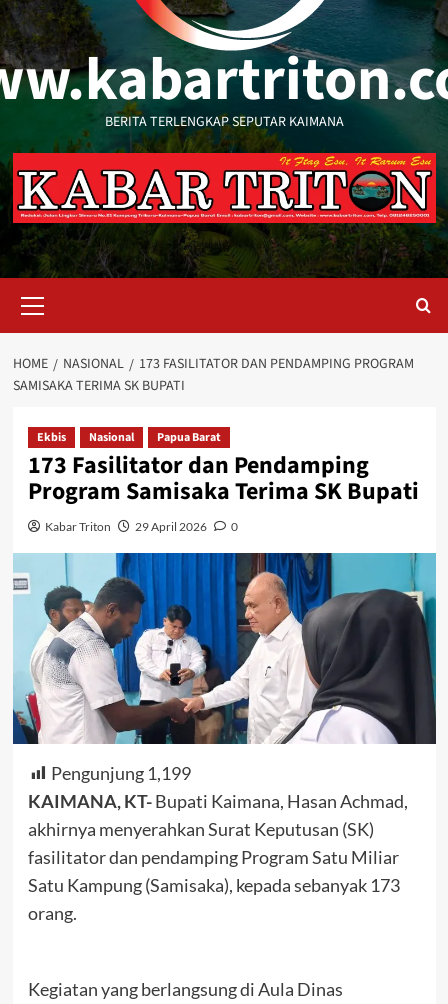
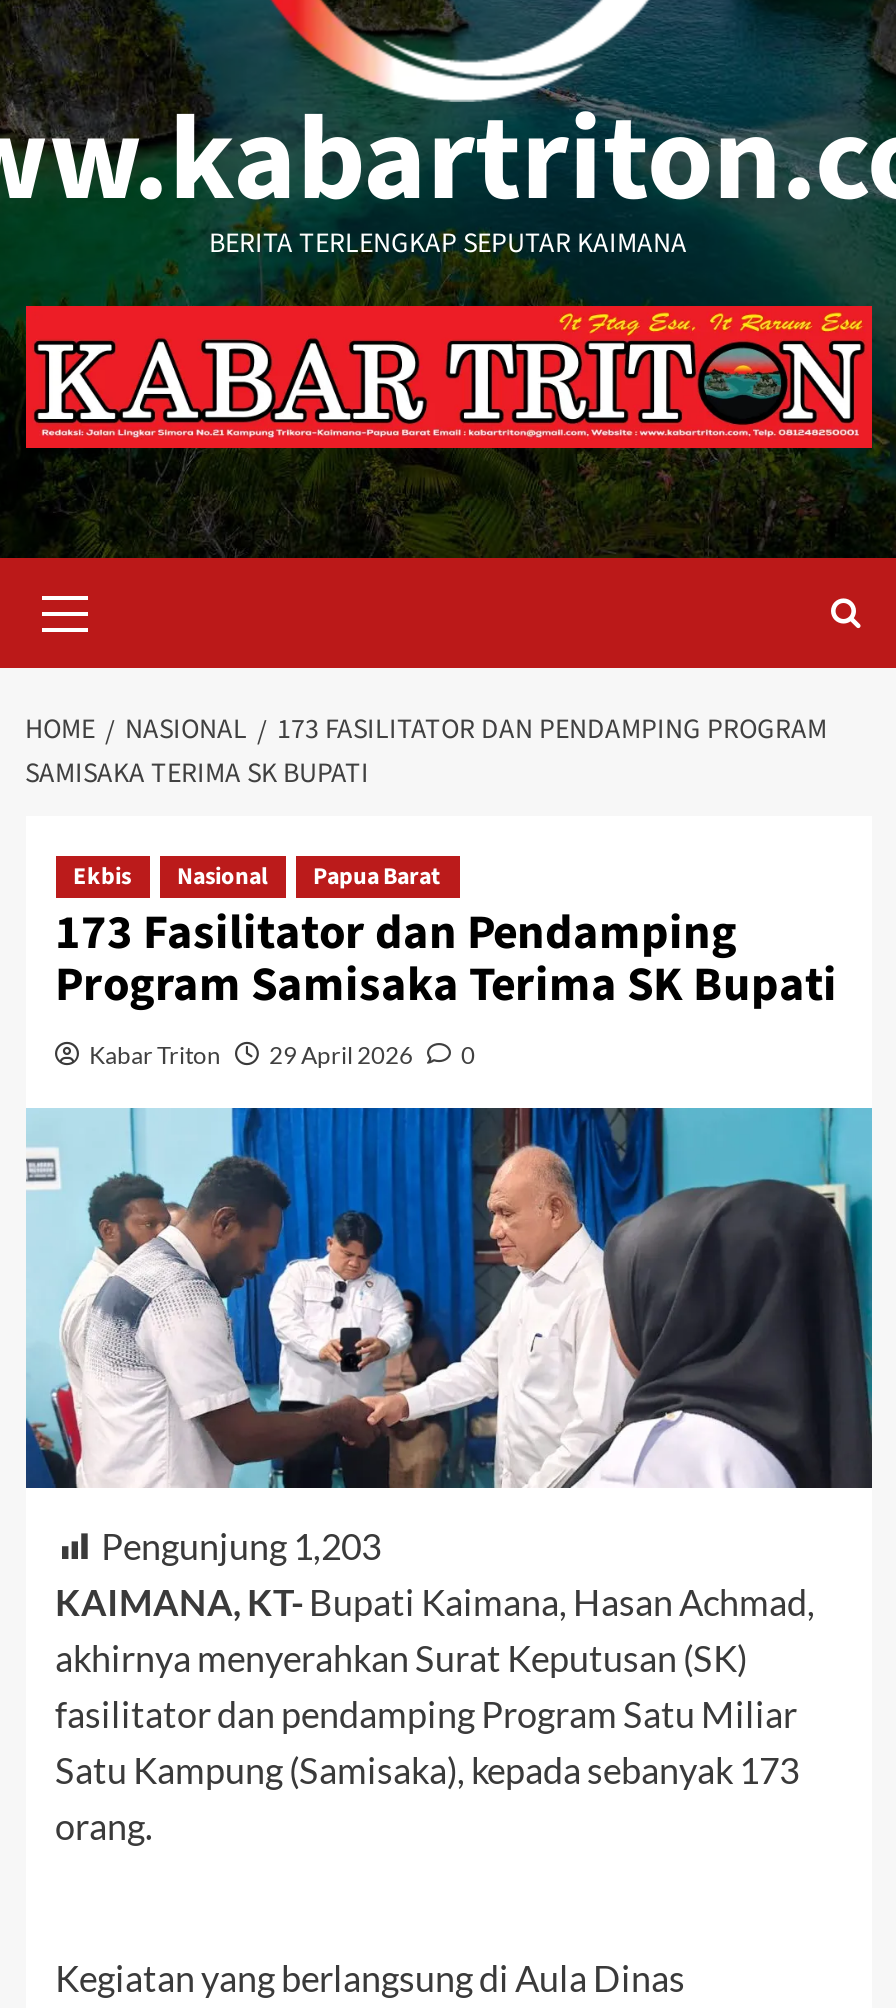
- Pengunjung 1,199
+ Pengunjung 1,203
